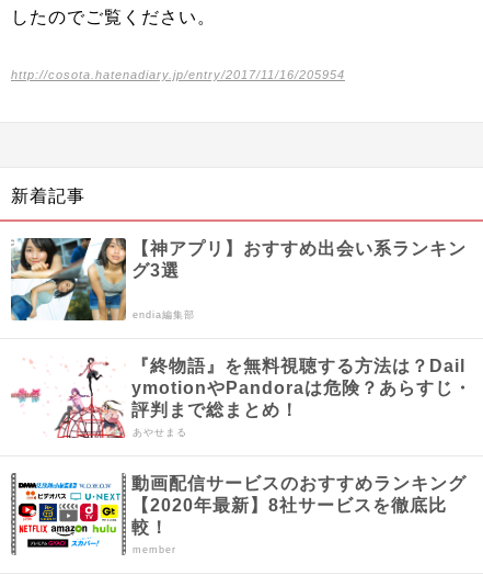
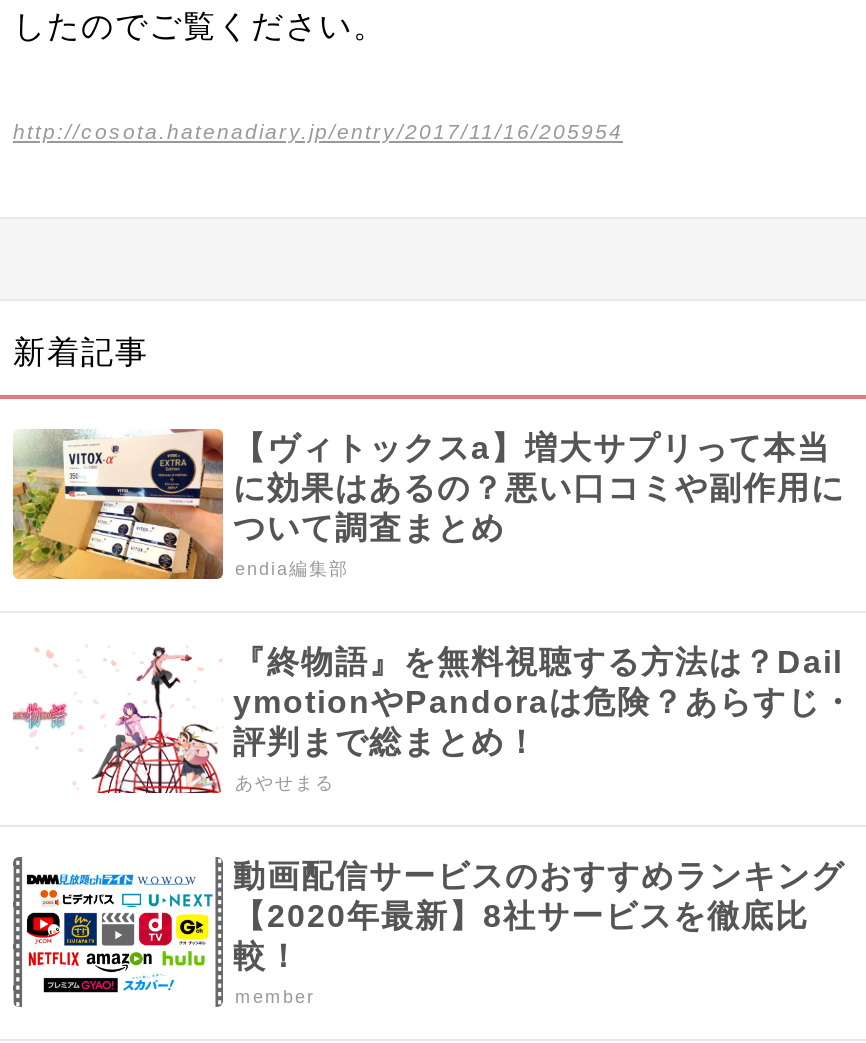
- [image]
- 【神アプリ】おすすめ出会い系ランキン
- グ3選
+ [image]
+ 【ヴィトックスa】増大サプリって本当
+ に効果はあるの？悪い口コミや副作用に
+ ついて調査まとめ
